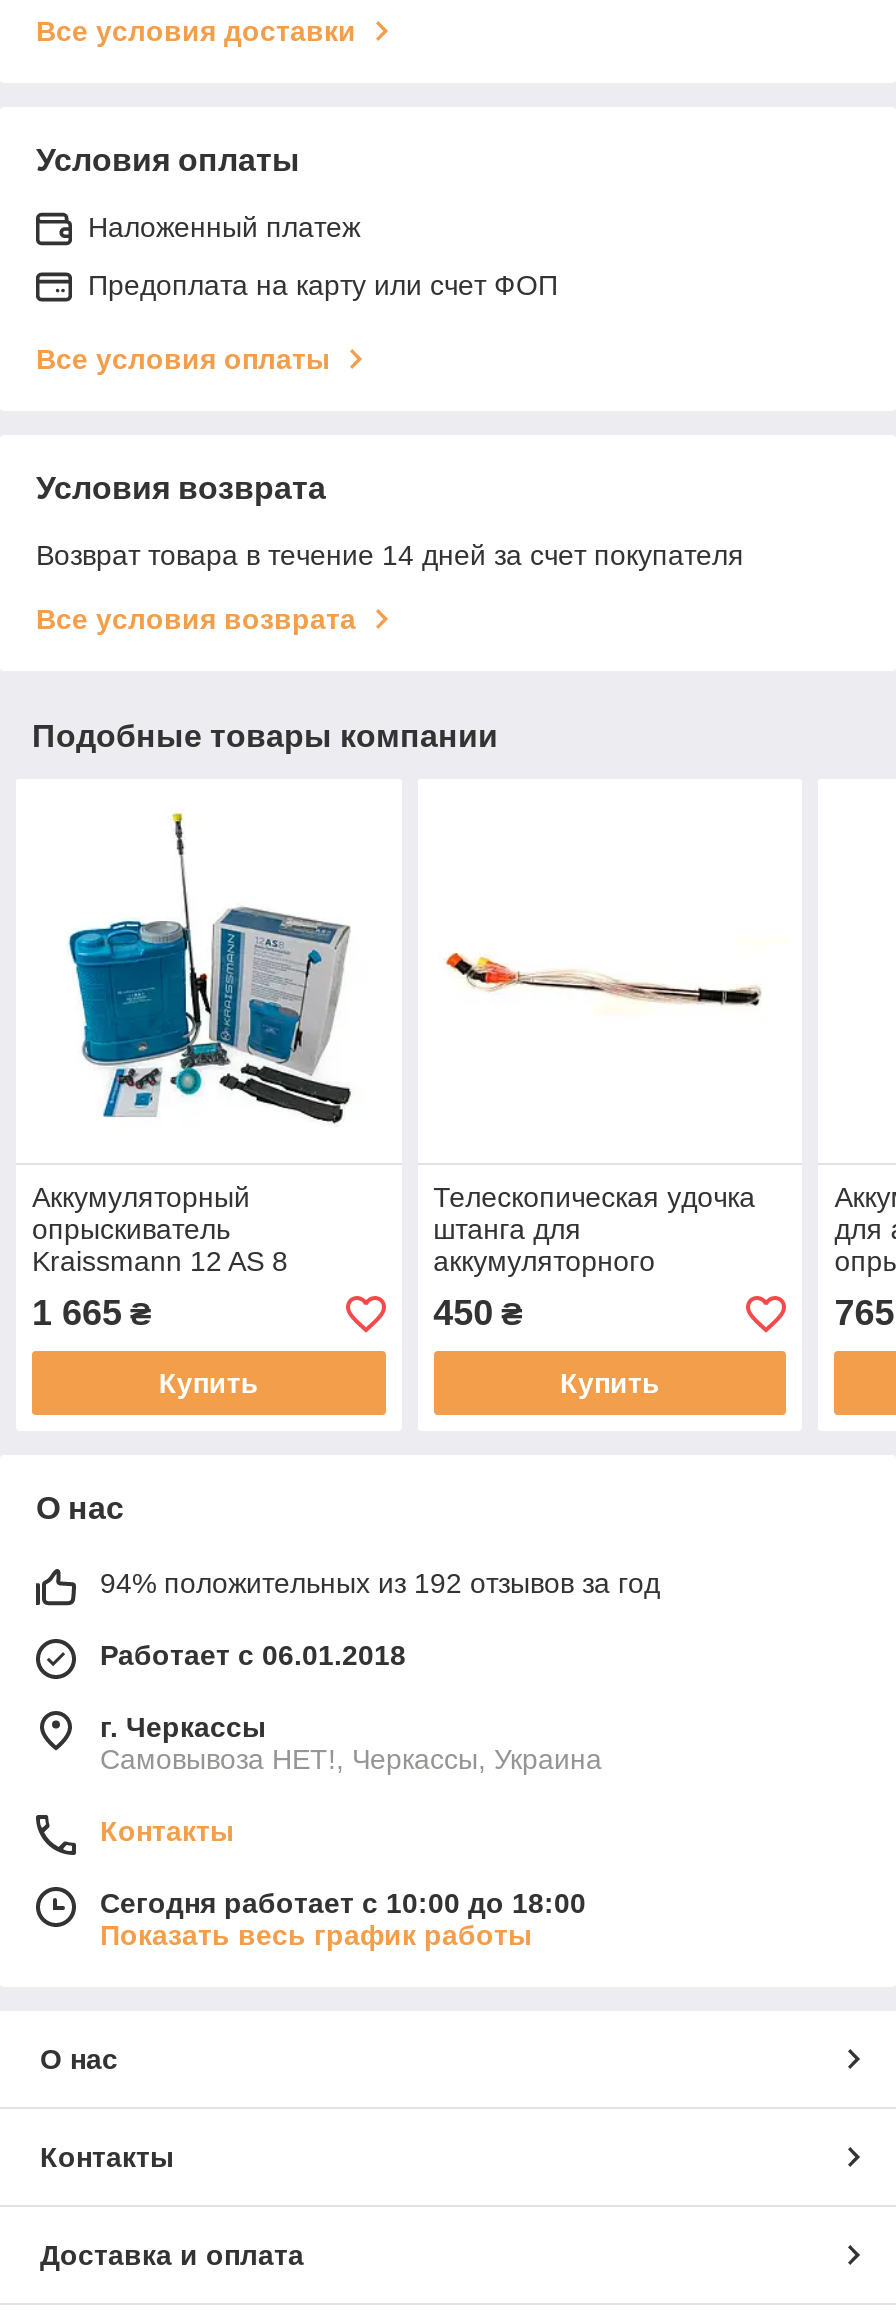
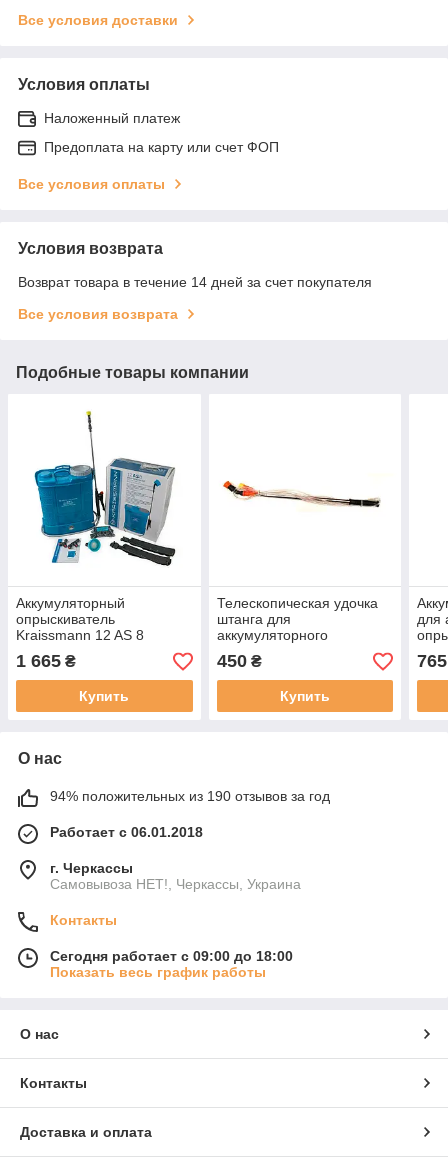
- 94% положительных из 192 отзывов за год
+ 94% положительных из 190 отзывов за год

- Сегодня работает с 10:00 до 18:00
+ Сегодня работает с 09:00 до 18:00
